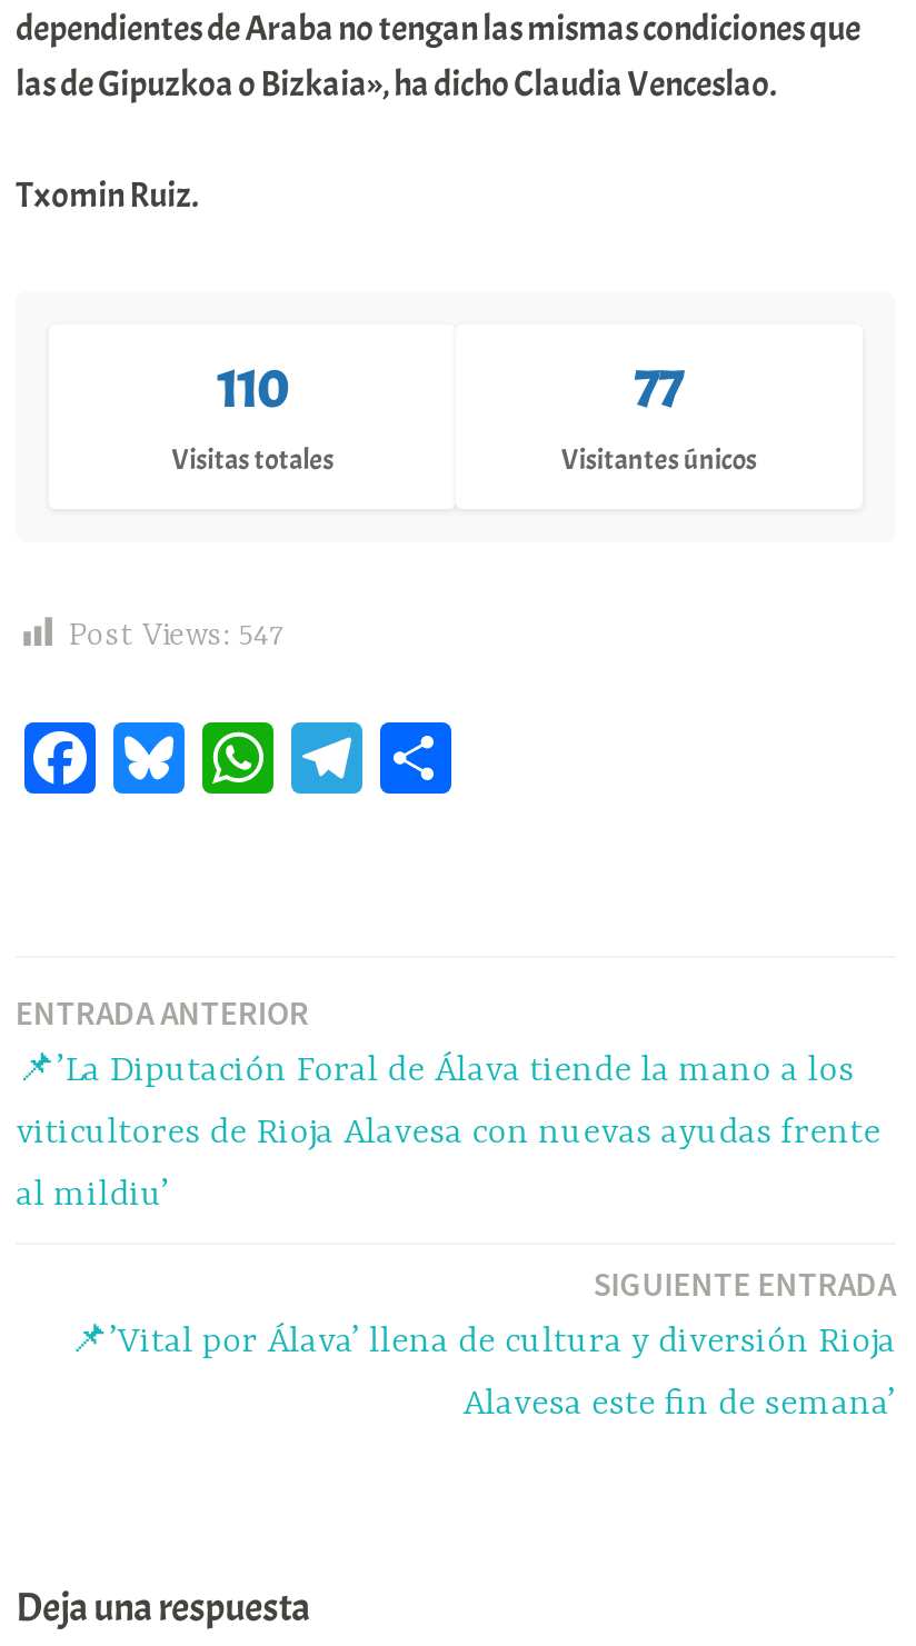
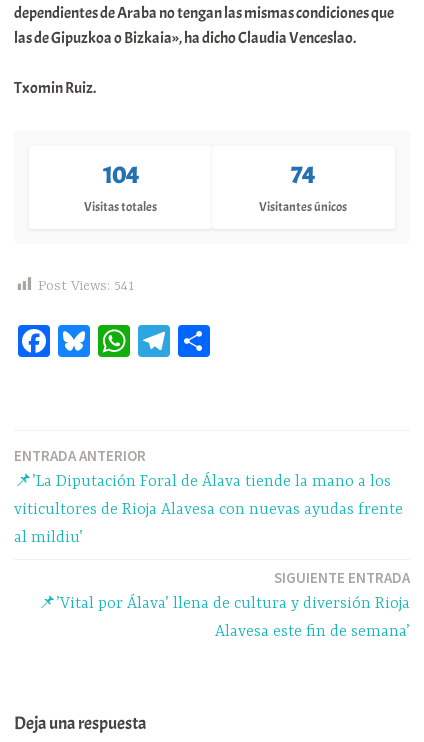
- 110
+ 104

- 77
+ 74

- Post Views: 547
+ Post Views: 541
